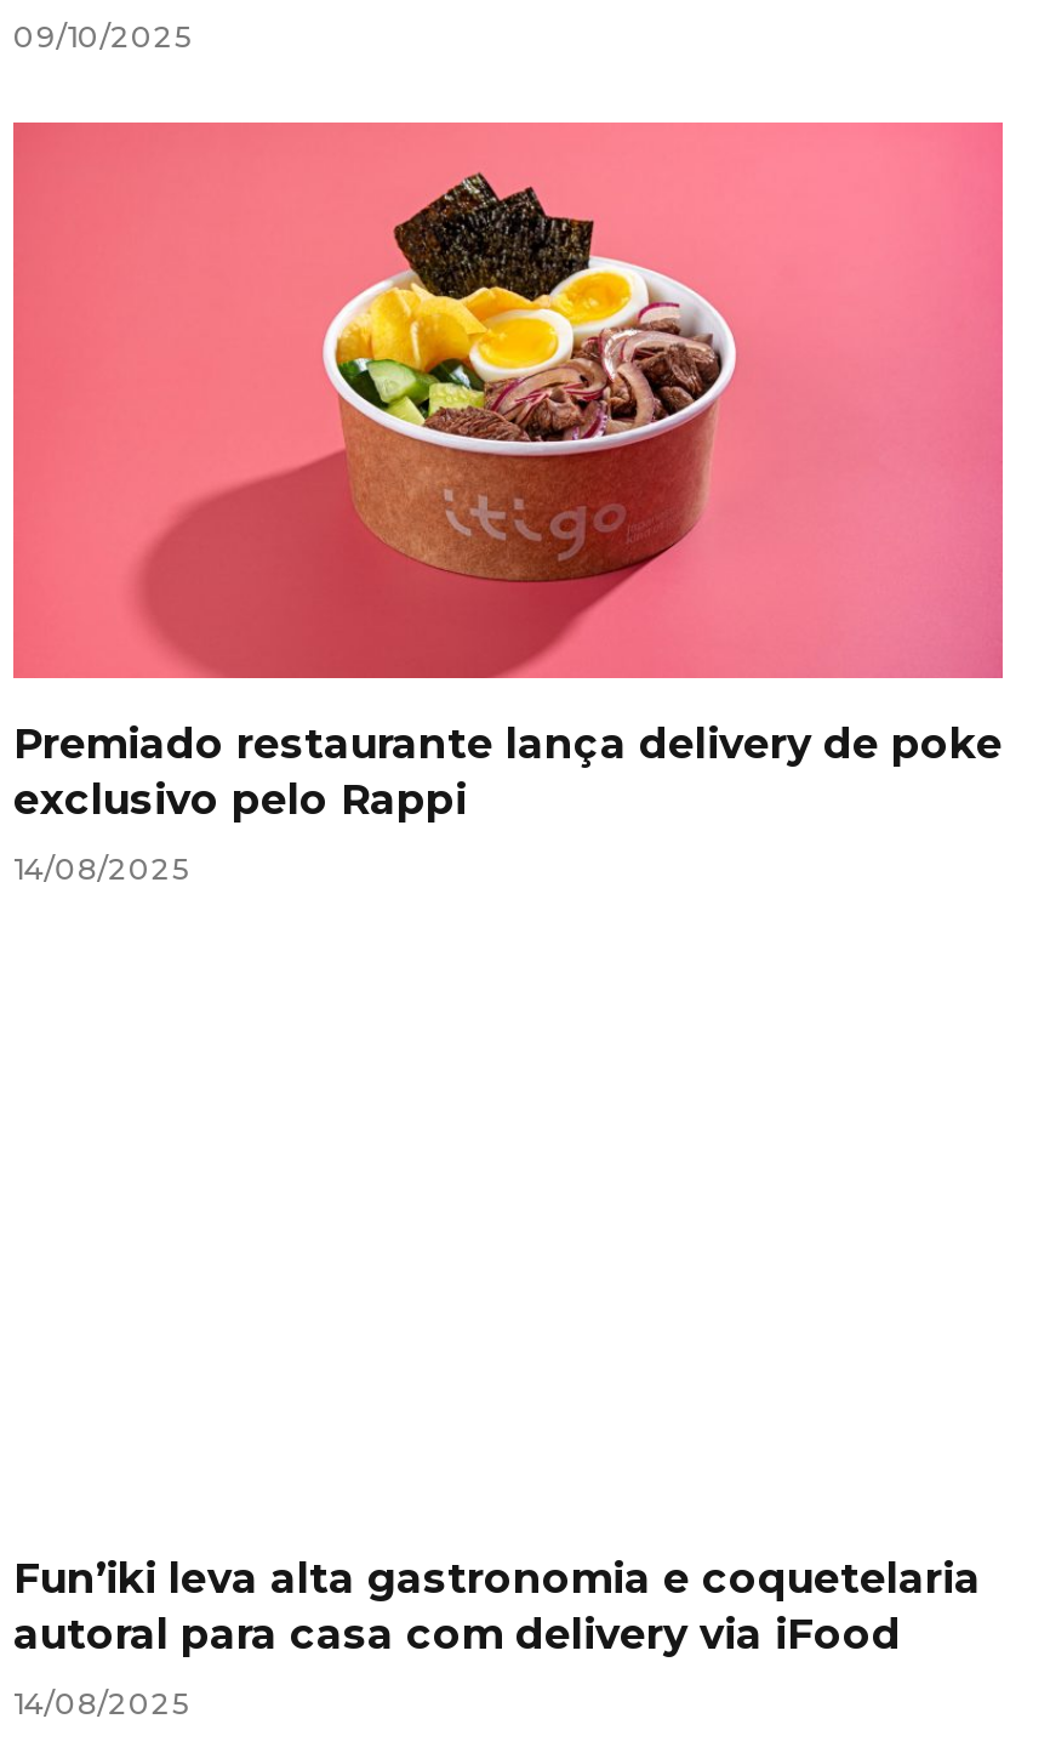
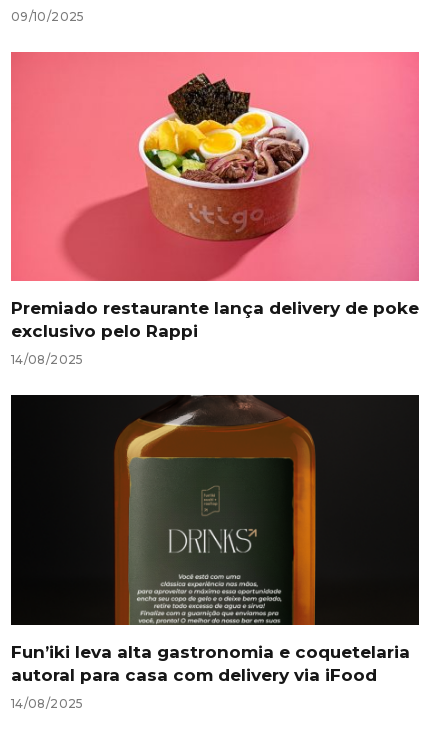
+ [image]
